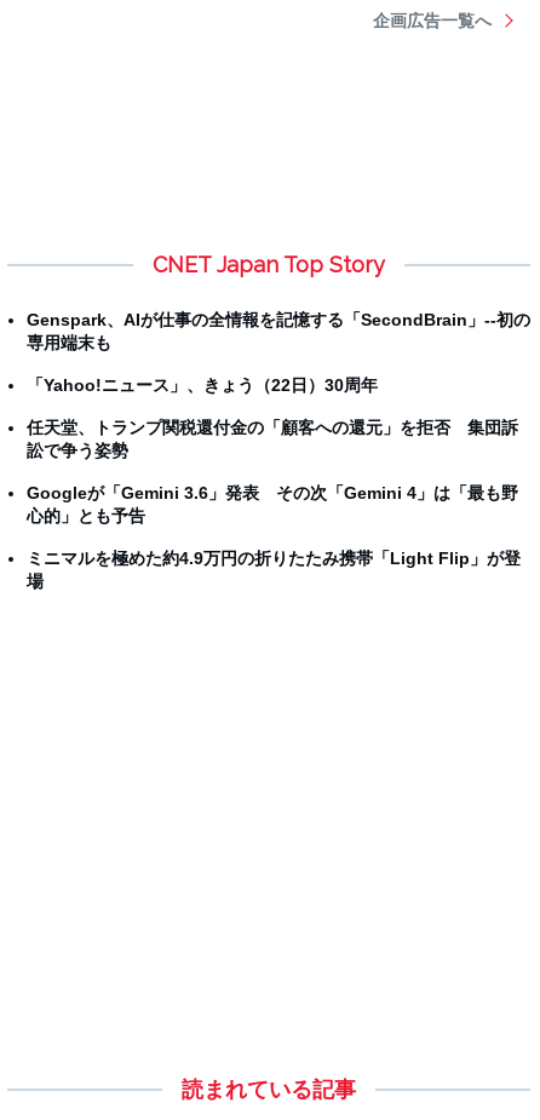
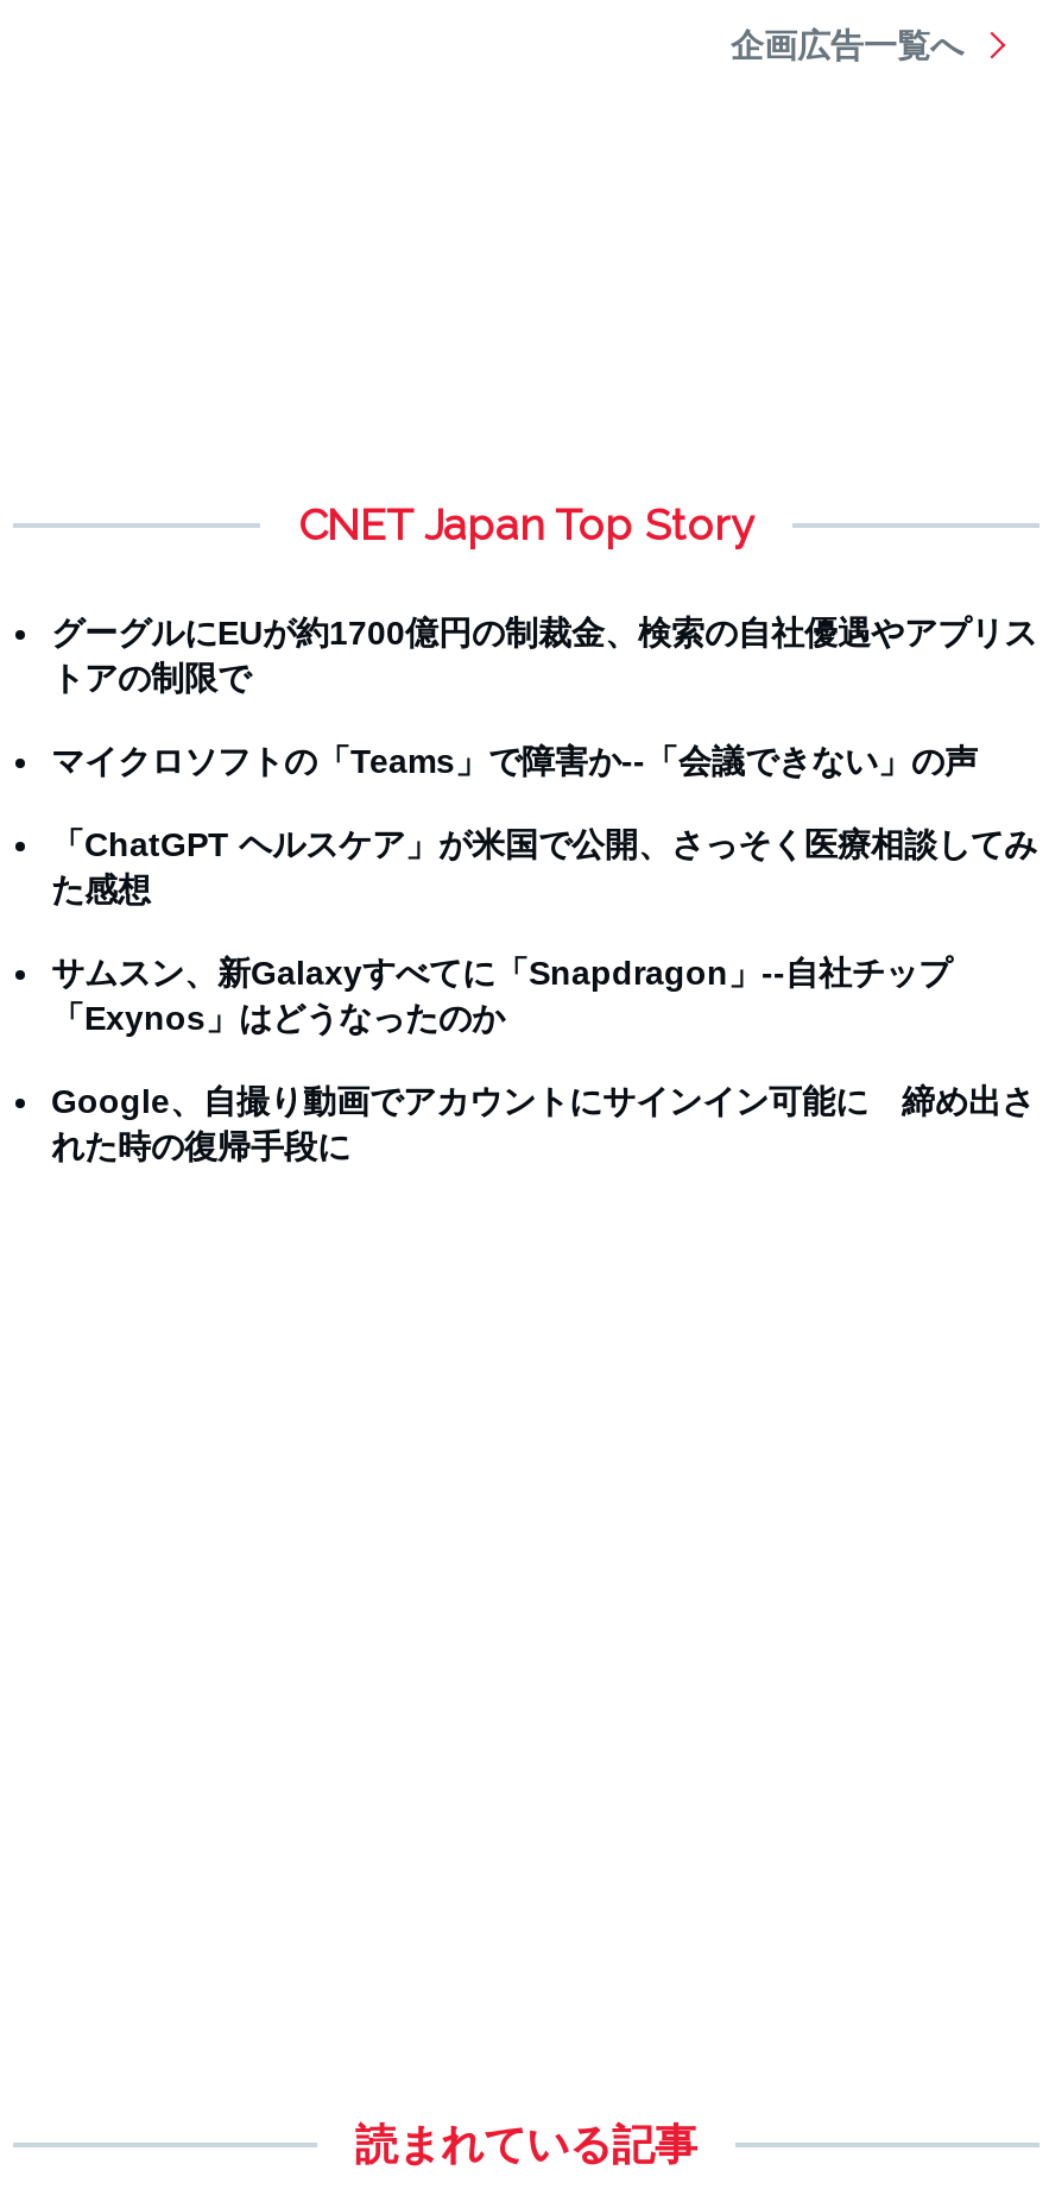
- Genspark、AIが仕事の全情報を記憶する「SecondBrain」--初の
- 専用端末も
+ グーグルにEUが約1700億円の制裁金、検索の自社優遇やアプリス
+ トアの制限で

- 「Yahoo!ニュース」、きょう（22日）30周年
+ マイクロソフトの「Teams」で障害か--「会議できない」の声

- 任天堂、トランプ関税還付金の「顧客への還元」を拒否 集団訴
- 訟で争う姿勢
+ 「ChatGPT ヘルスケア」が米国で公開、さっそく医療相談してみ
+ た感想

- Googleが「Gemini 3.6」発表 その次「Gemini 4」は「最も野
- 心的」とも予告
+ サムスン、新Galaxyすべてに「Snapdragon」--自社チップ
+ 「Exynos」はどうなったのか

- ミニマルを極めた約4.9万円の折りたたみ携帯「Light Flip」が登
- 場
+ Google、自撮り動画でアカウントにサインイン可能に 締め出さ
+ れた時の復帰手段に
